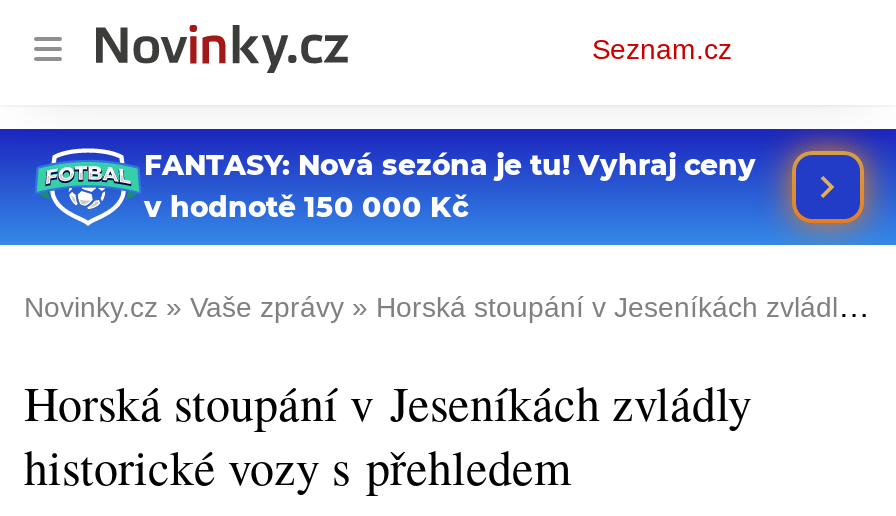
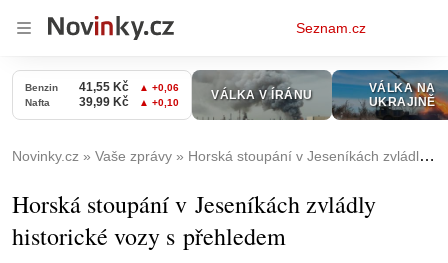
- [image]
+ [image]
